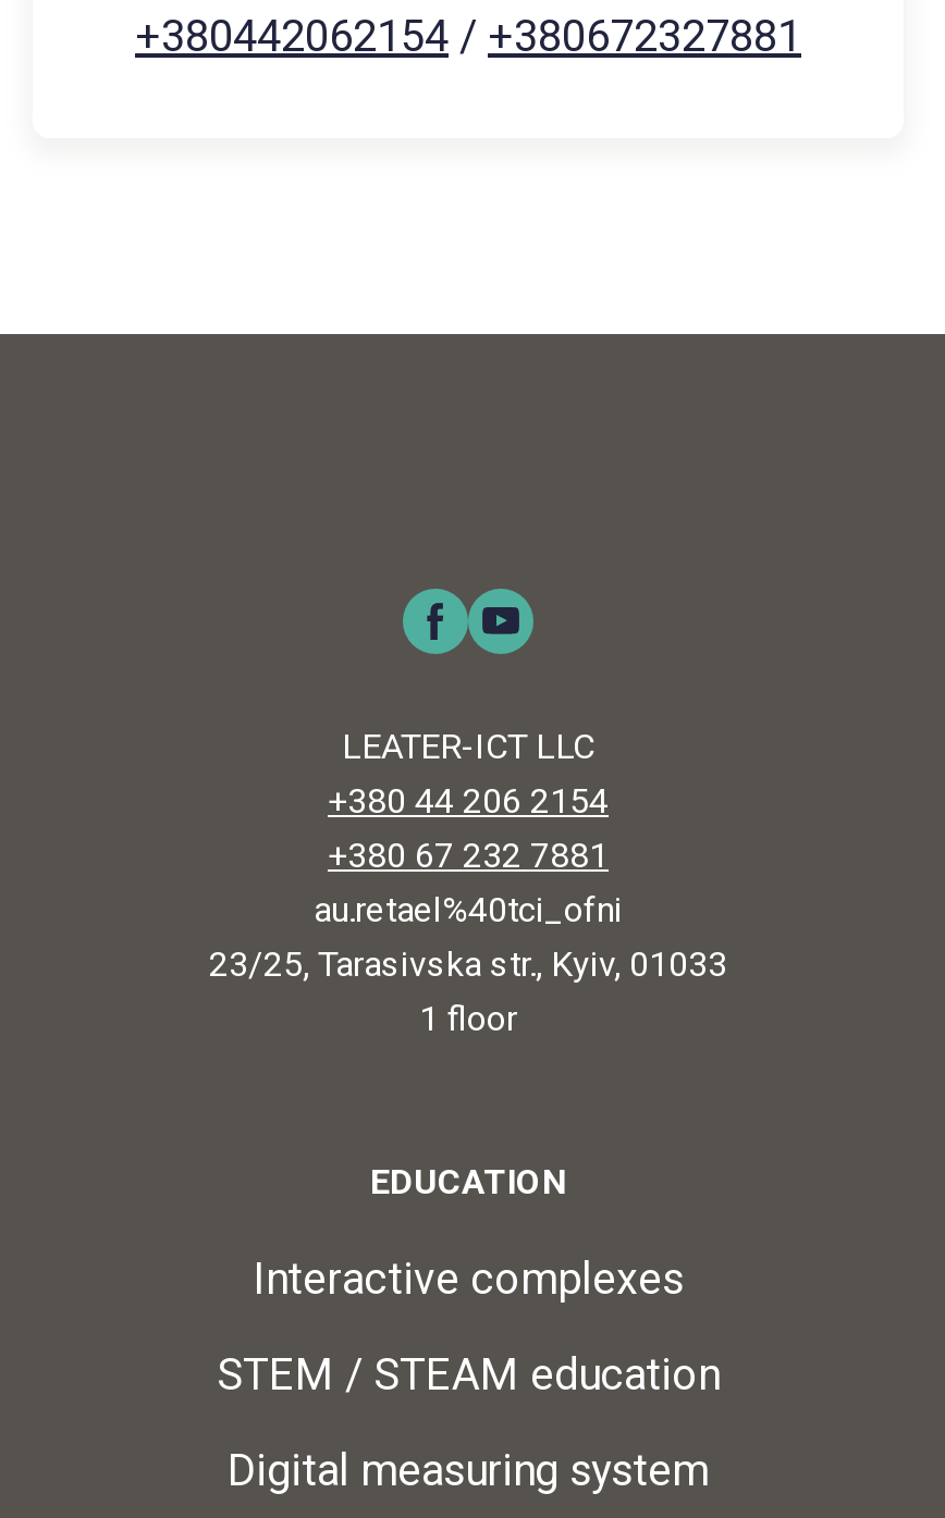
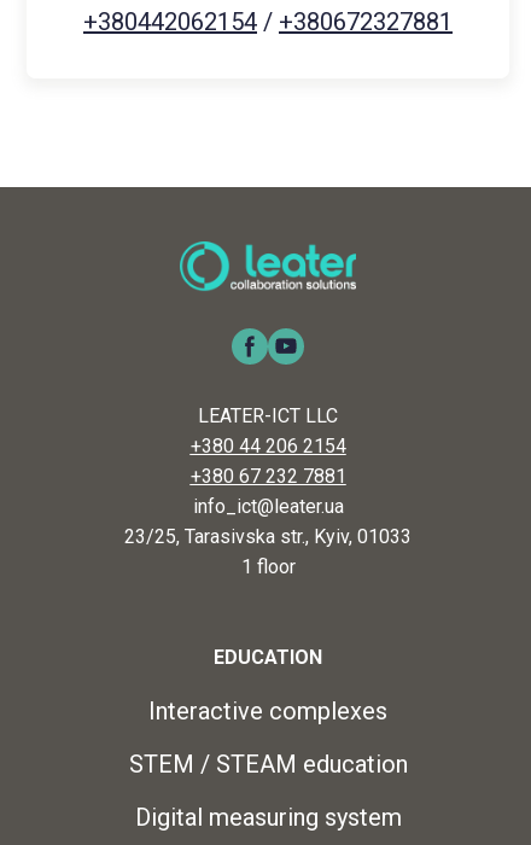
+ [image]

- au.retael%40tci_ofni
+ info_ict@leater.ua
